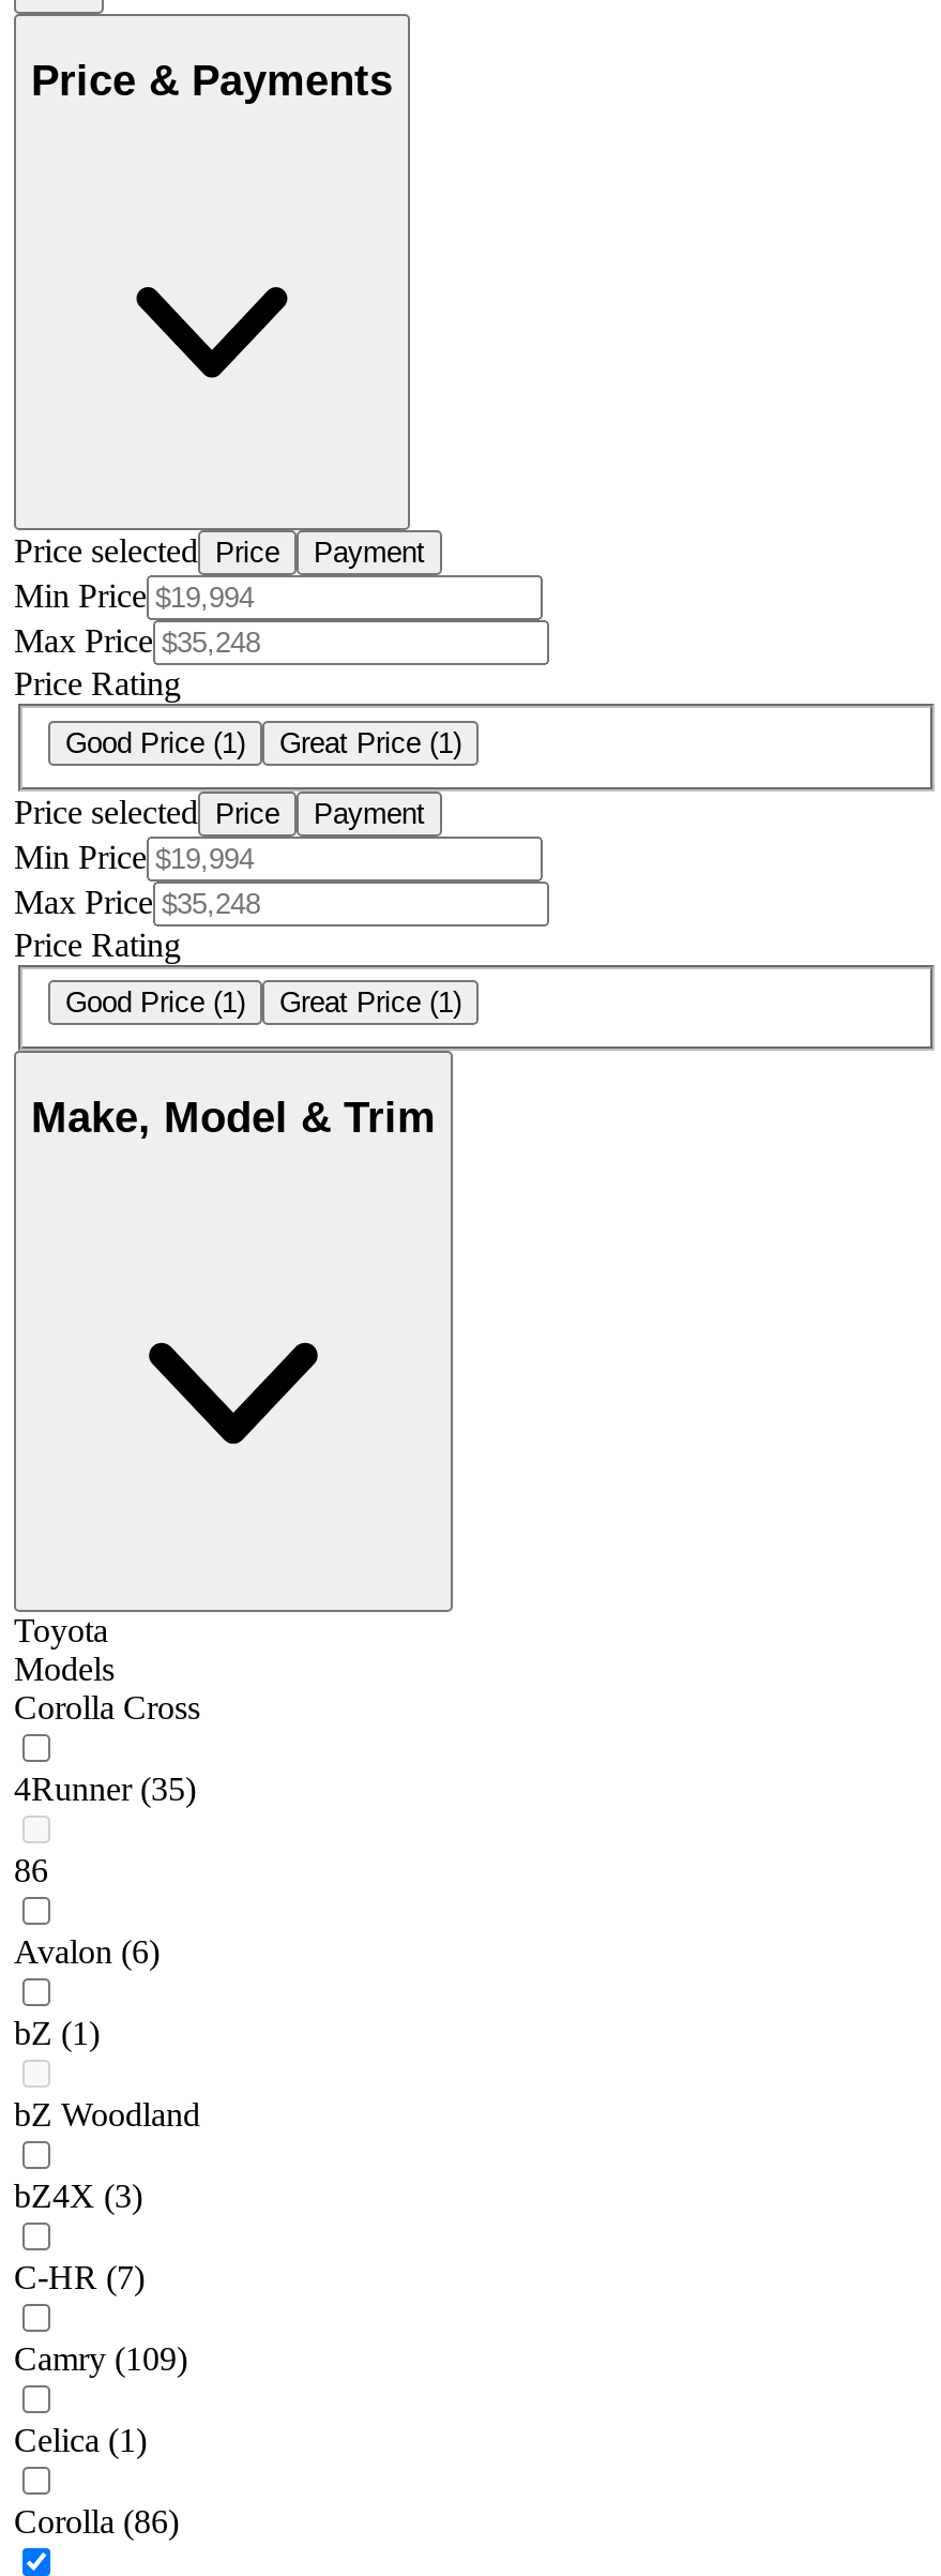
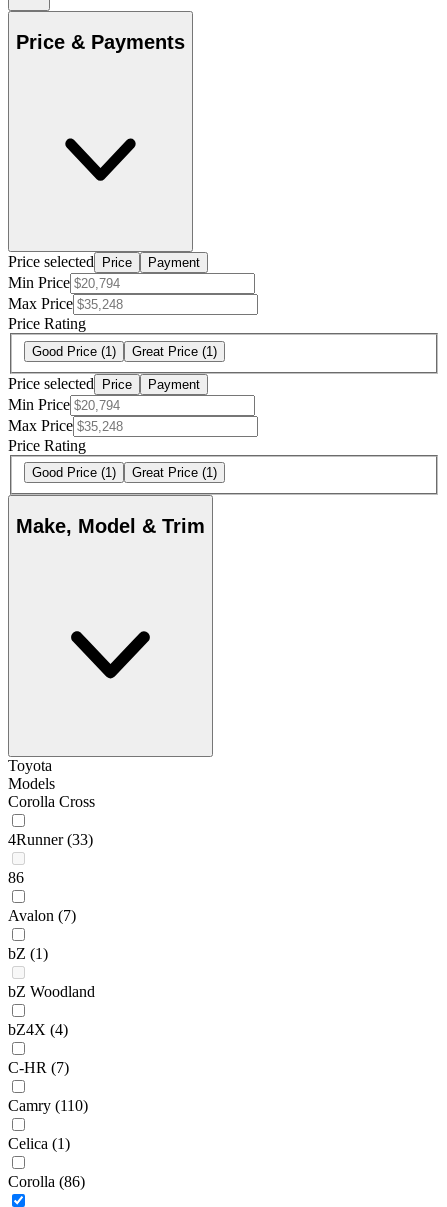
- 4Runner (35)
+ 4Runner (33)

- Avalon (6)
+ Avalon (7)

- bZ4X (3)
+ bZ4X (4)

- Camry (109)
+ Camry (110)
